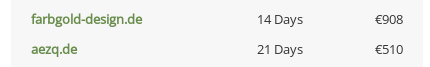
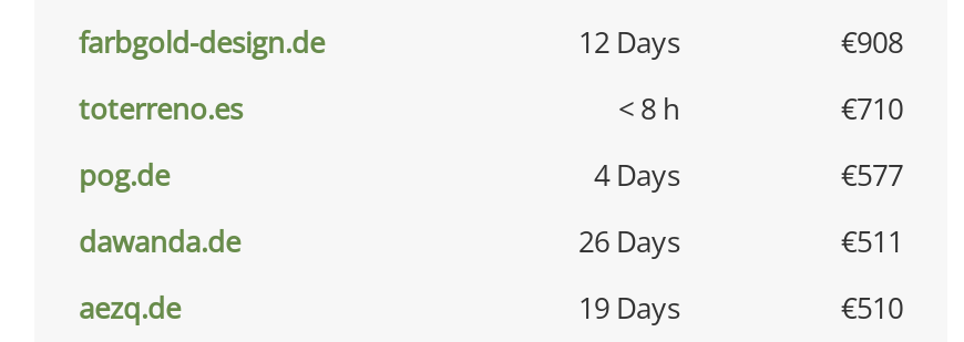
- 14 Days
+ 12 Days

+ toterreno.es
+ < 8 h
+ €710
+ pog.de
+ 4 Days
+ €577
+ dawanda.de
+ 26 Days
+ €511

- 21 Days
+ 19 Days
